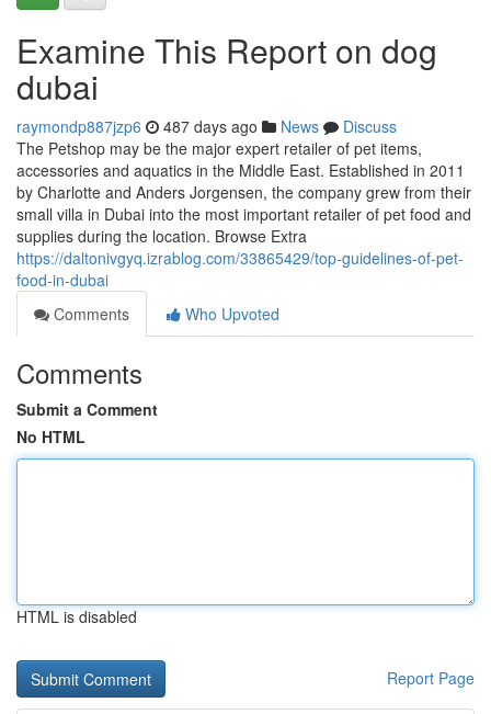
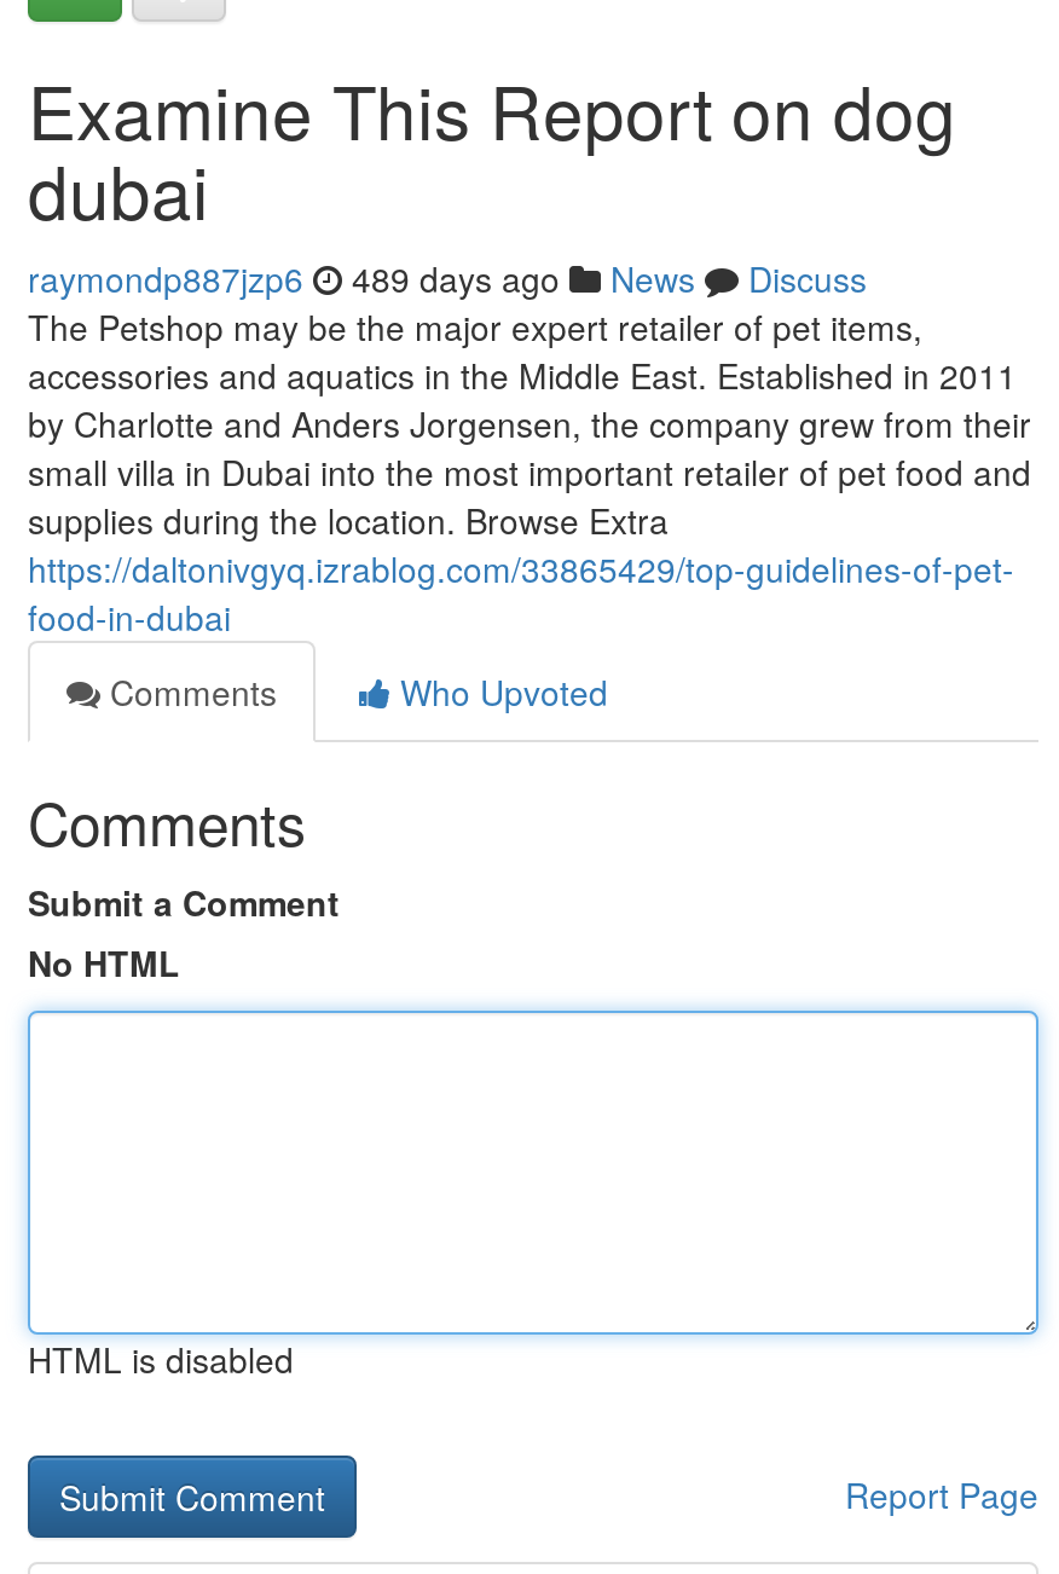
- raymondp887jzp6 487 days ago News Discuss
+ raymondp887jzp6 489 days ago News Discuss
